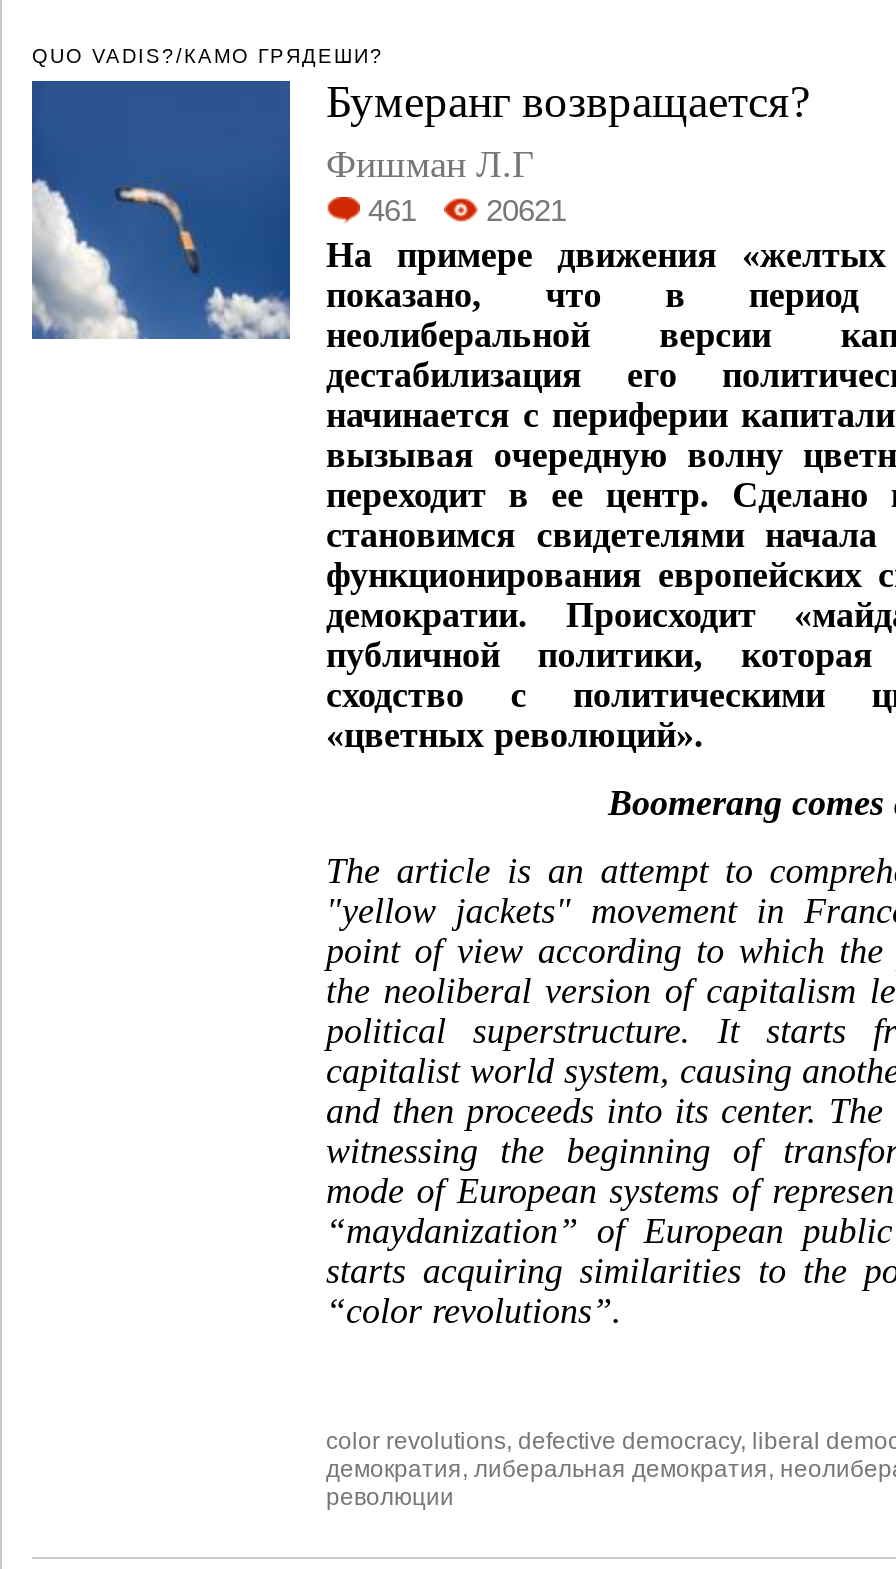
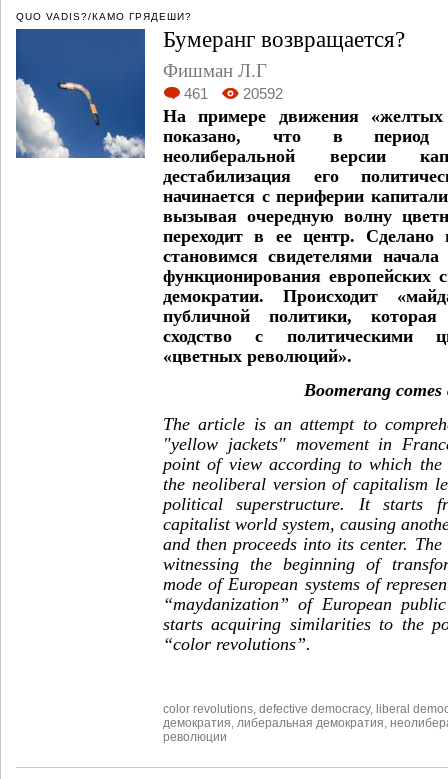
- 20621
+ 20592
